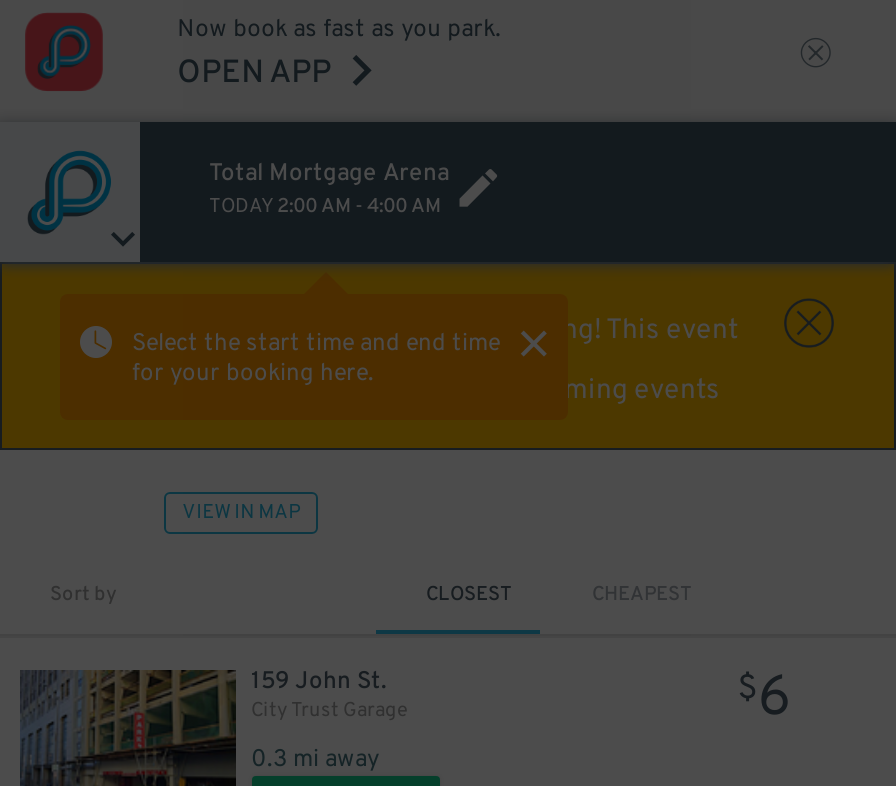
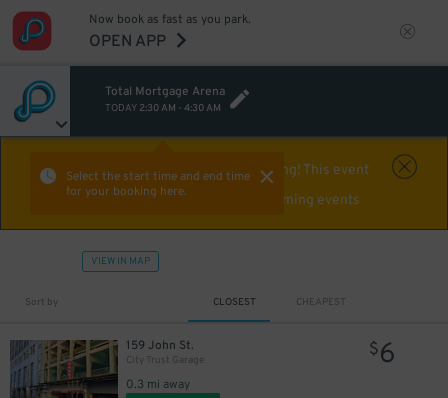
- TODAY 2:00 AM - 4:00 AM
+ TODAY 2:30 AM - 4:30 AM
